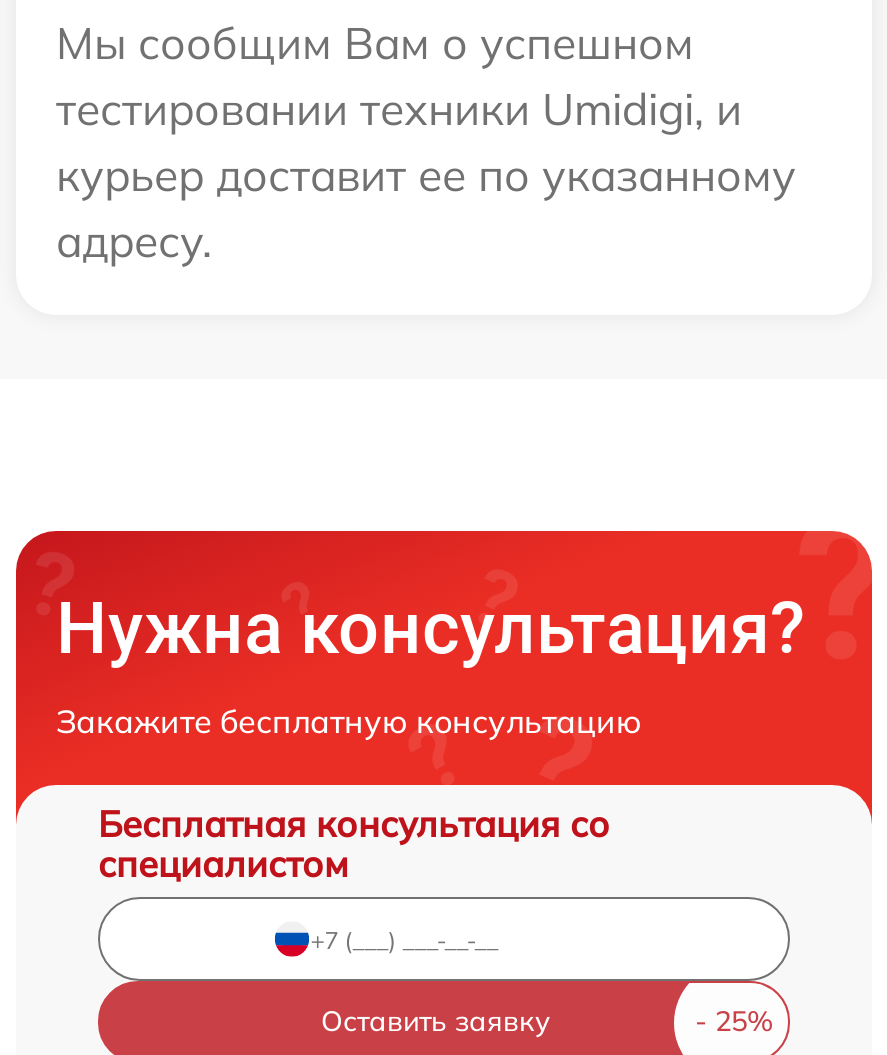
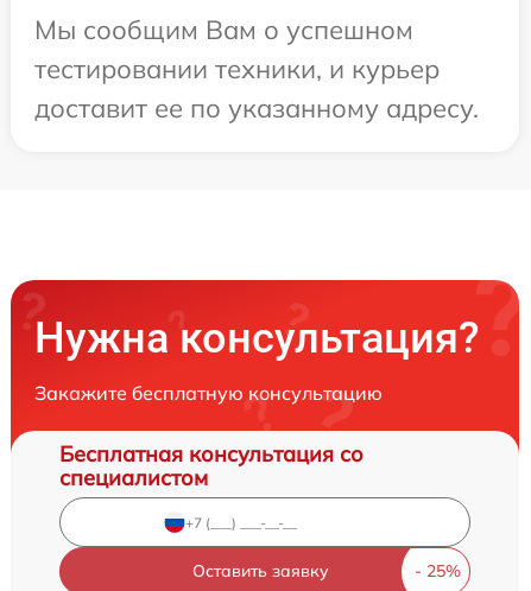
- тестировании техники Umidigi, и
- курьер доставит ее по указанному
- адресу.
+ тестировании техники, и курьер
+ доставит ее по указанному адресу.
